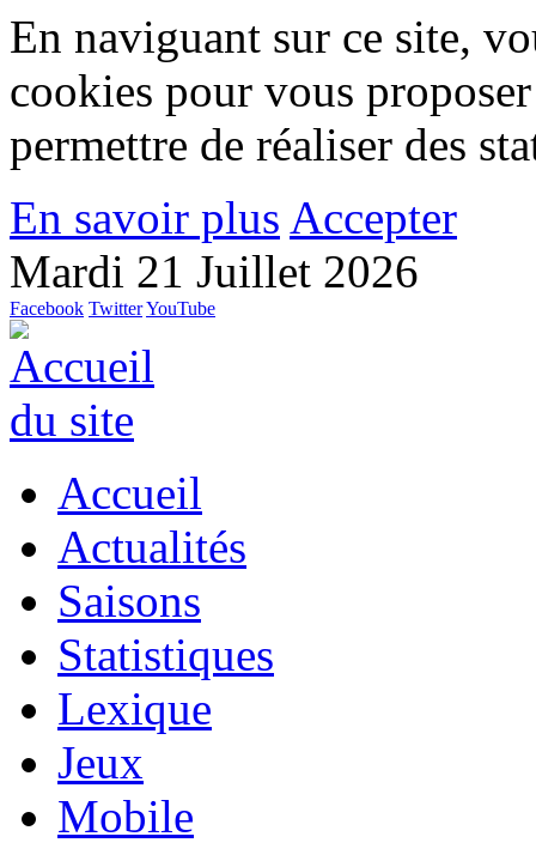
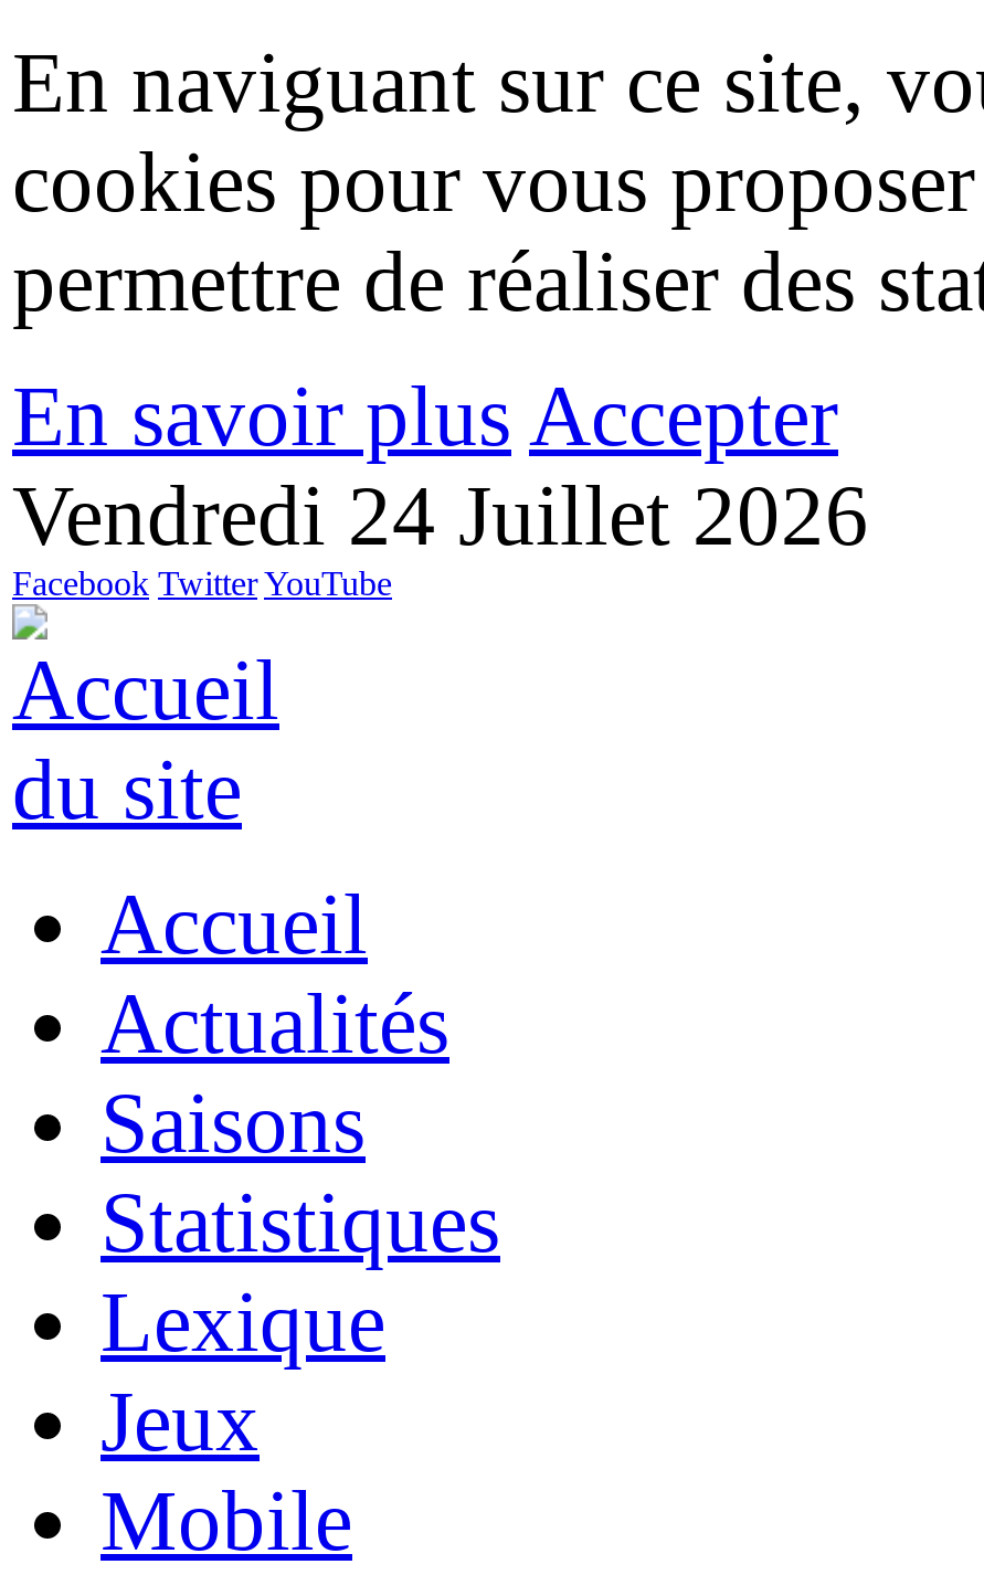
- Mardi 21 Juillet 2026
+ Vendredi 24 Juillet 2026
